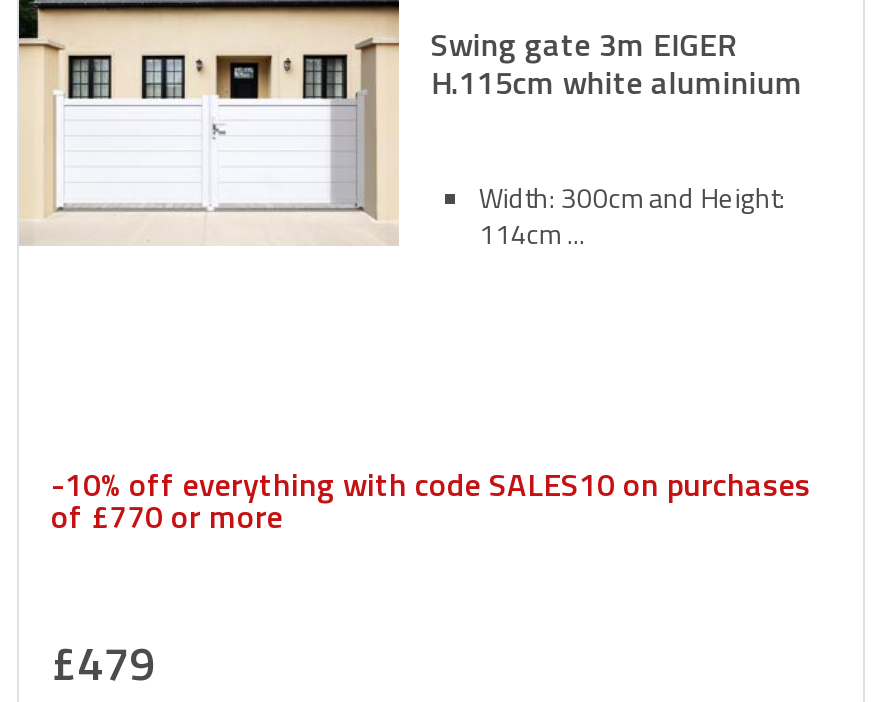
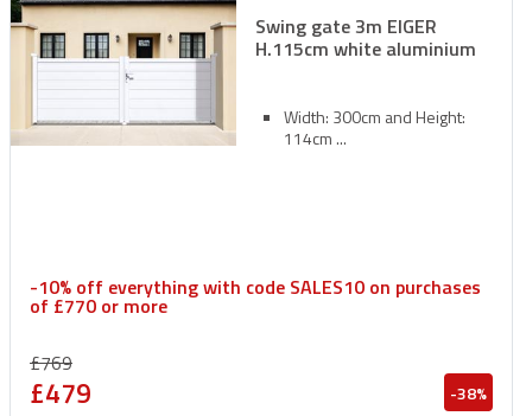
+ £769

+ -38%
